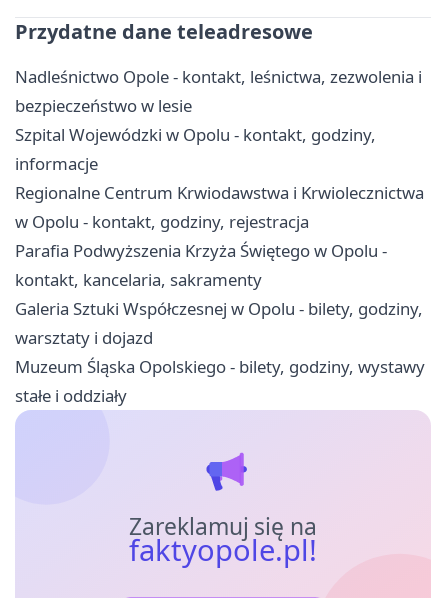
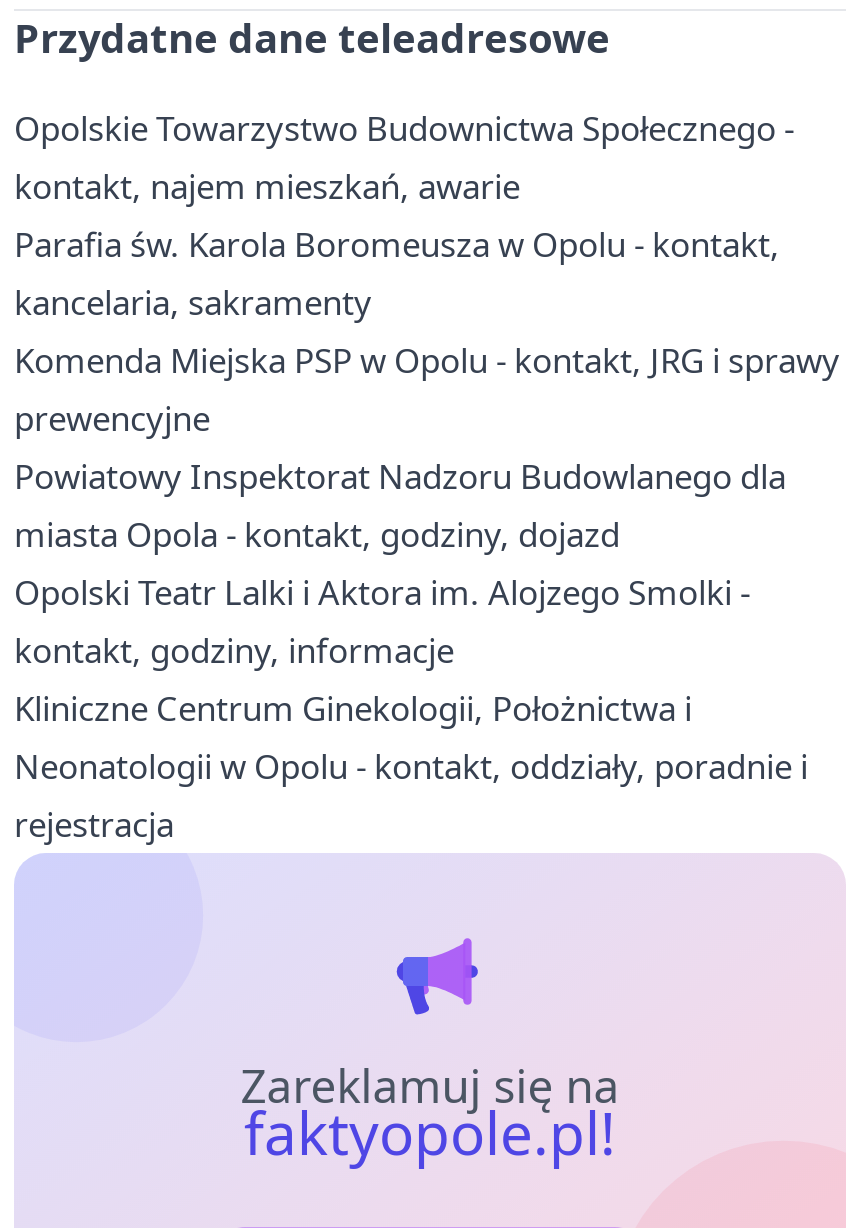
- Nadleśnictwo Opole - kontakt, leśnictwa, zezwolenia i
- bezpieczeństwo w lesie
- Szpital Wojewódzki w Opolu - kontakt, godziny,
- informacje
- Regionalne Centrum Krwiodawstwa i Krwiolecznictwa
- w Opolu - kontakt, godziny, rejestracja
- Parafia Podwyższenia Krzyża Świętego w Opolu -
- kontakt, kancelaria, sakramenty
- Galeria Sztuki Współczesnej w Opolu - bilety, godziny,
- warsztaty i dojazd
- Muzeum Śląska Opolskiego - bilety, godziny, wystawy
- stałe i oddziały
+ Opolskie Towarzystwo Budownictwa Społecznego -
+ kontakt, najem mieszkań, awarie
+ Parafia św. Karola Boromeusza w Opolu - kontakt,
+ kancelaria, sakramenty
+ Komenda Miejska PSP w Opolu - kontakt, JRG i sprawy
+ prewencyjne
+ Powiatowy Inspektorat Nadzoru Budowlanego dla
+ miasta Opola - kontakt, godziny, dojazd
+ Opolski Teatr Lalki i Aktora im. Alojzego Smolki -
+ kontakt, godziny, informacje
+ Kliniczne Centrum Ginekologii, Położnictwa i
+ Neonatologii w Opolu - kontakt, oddziały, poradnie i
+ rejestracja
